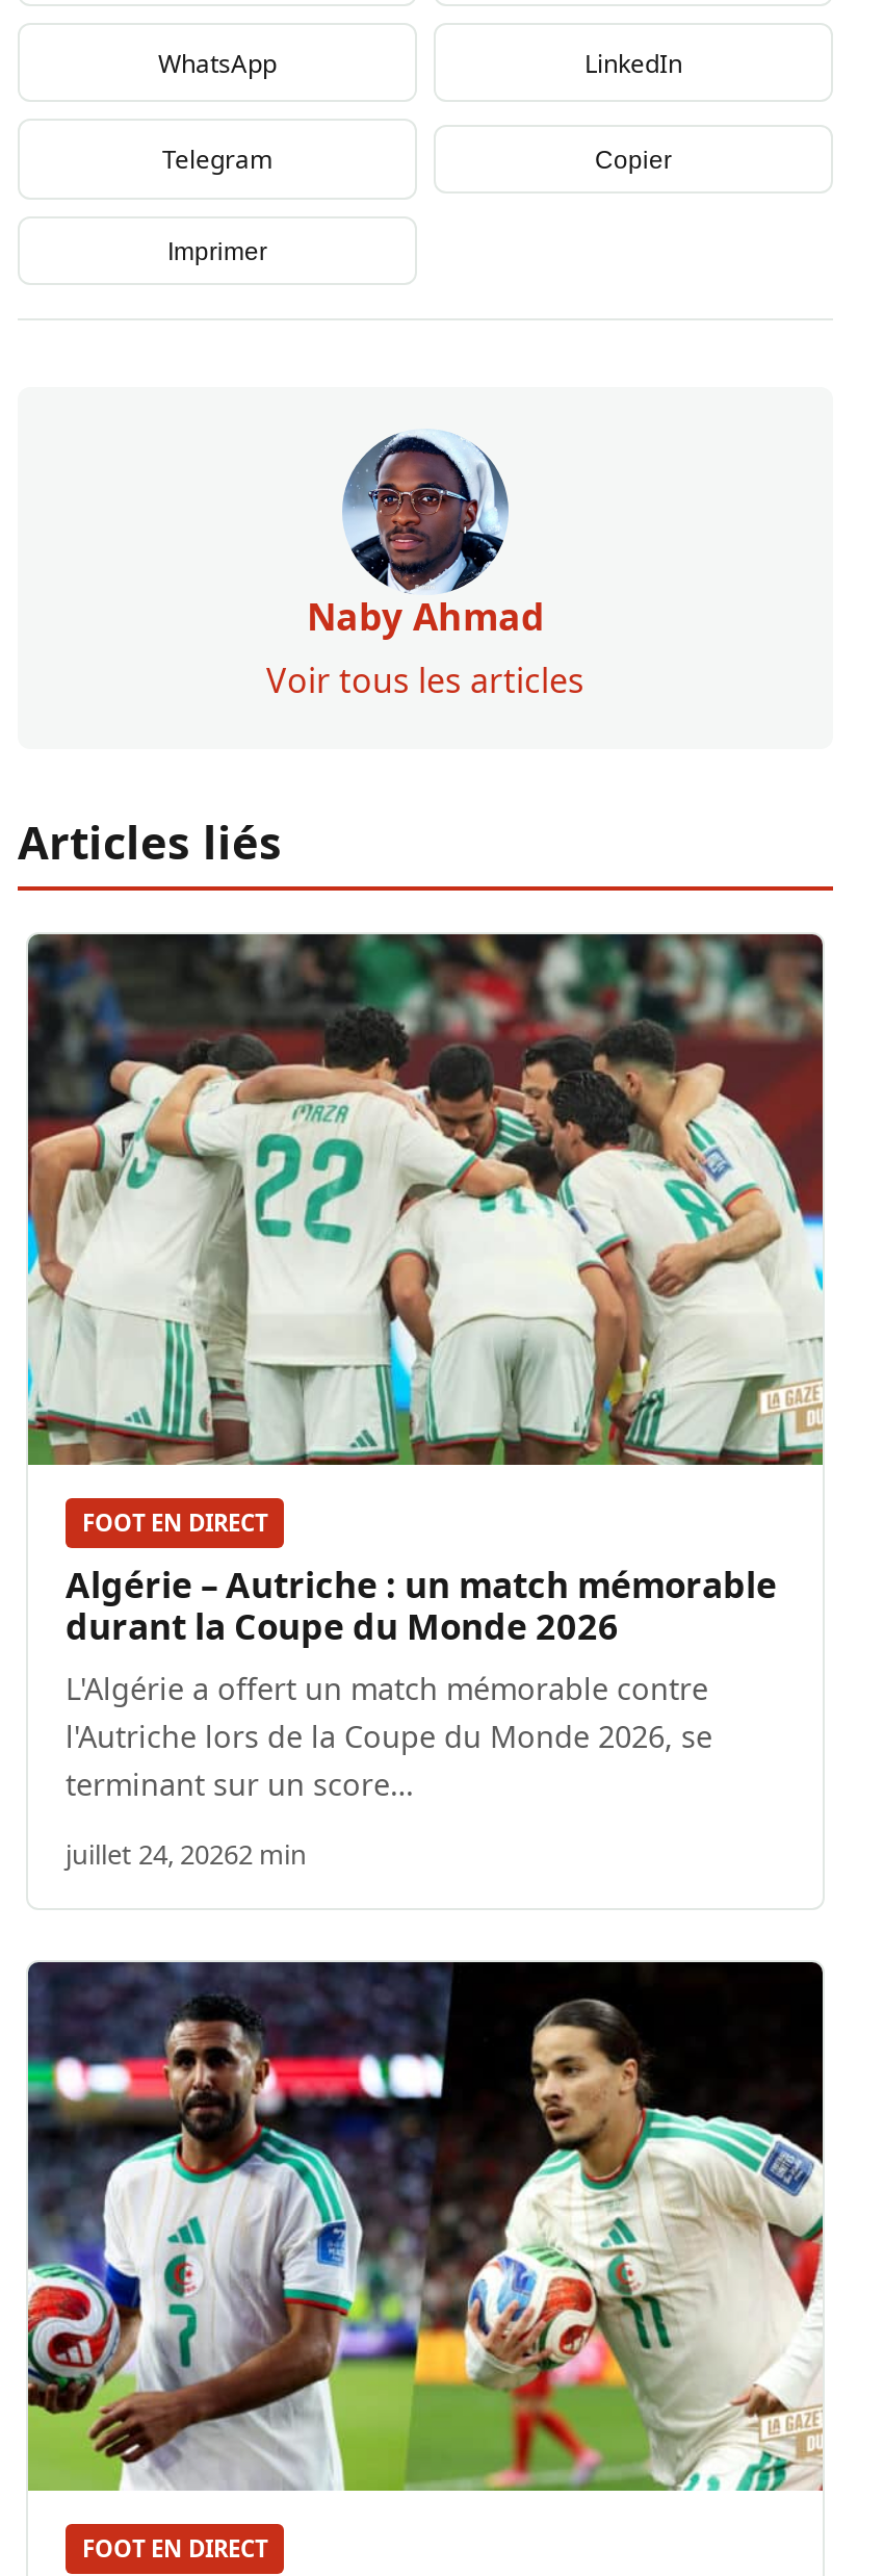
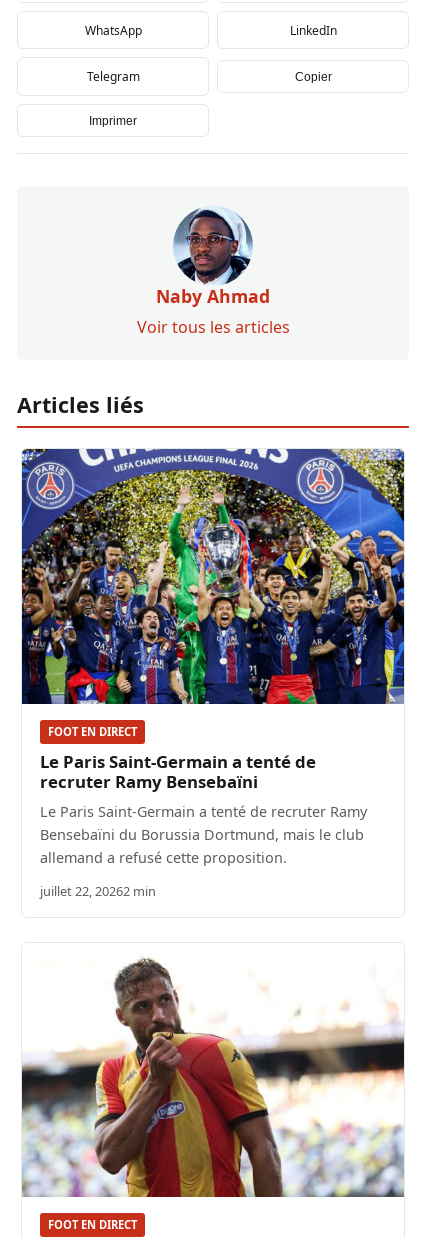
- [image]
+ [image]

- Algérie – Autriche : un match mémorable
- durant la Coupe du Monde 2026
- L'Algérie a offert un match mémorable contre
- l'Autriche lors de la Coupe du Monde 2026, se
- terminant sur un score…
+ Le Paris Saint-Germain a tenté de
+ recruter Ramy Bensebaïni
+ Le Paris Saint-Germain a tenté de recruter Ramy
+ Bensebaïni du Borussia Dortmund, mais le club
+ allemand a refusé cette proposition.

- juillet 24, 20262 min
+ juillet 22, 20262 min

- [image]
+ [image]
